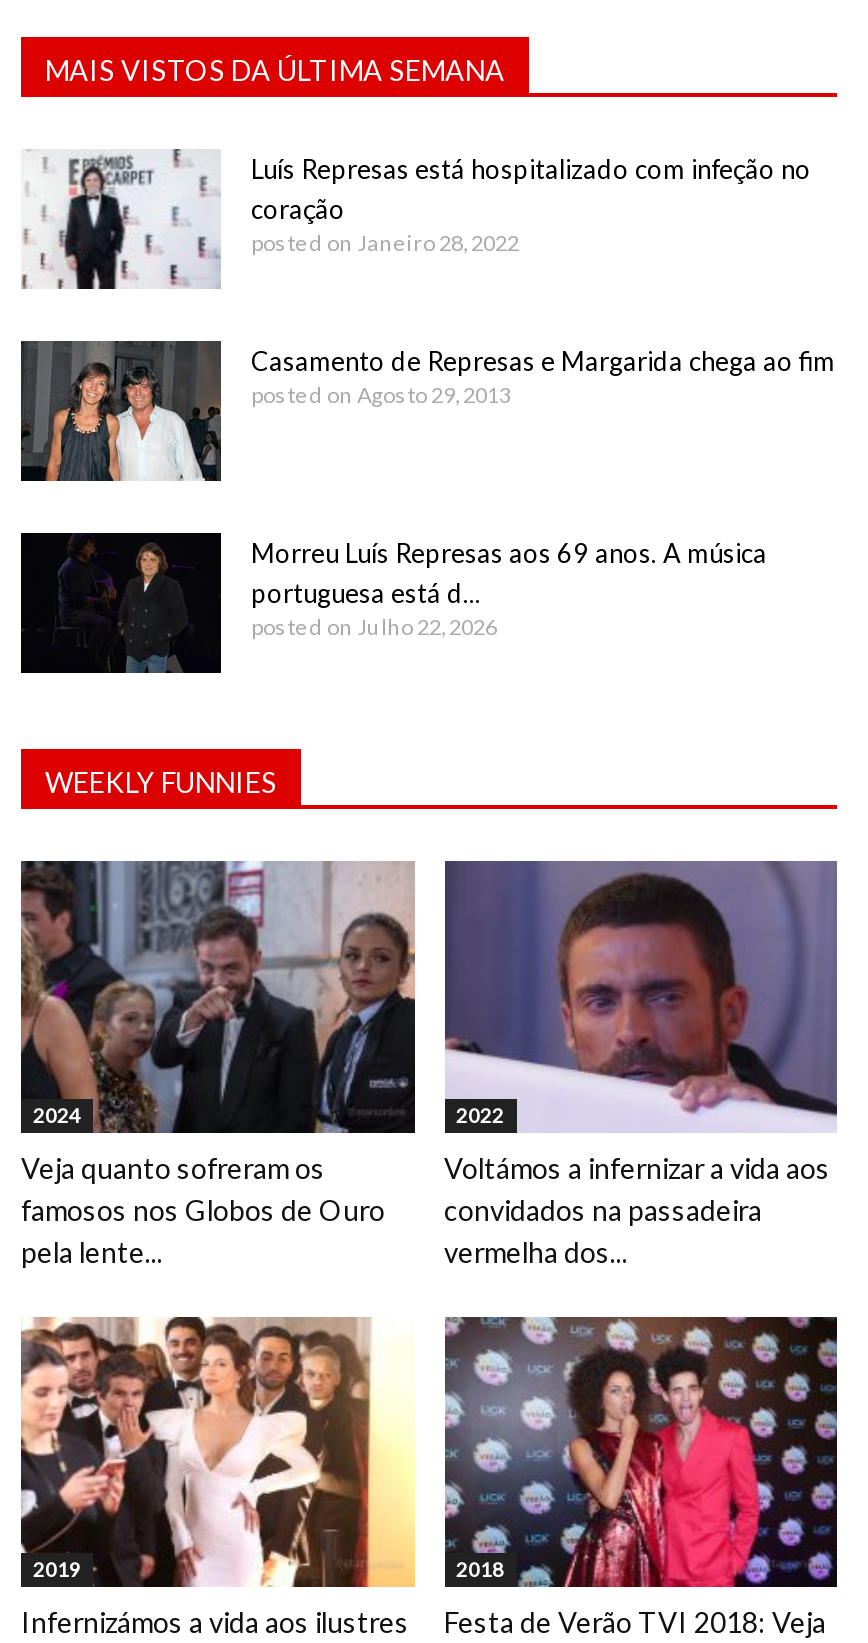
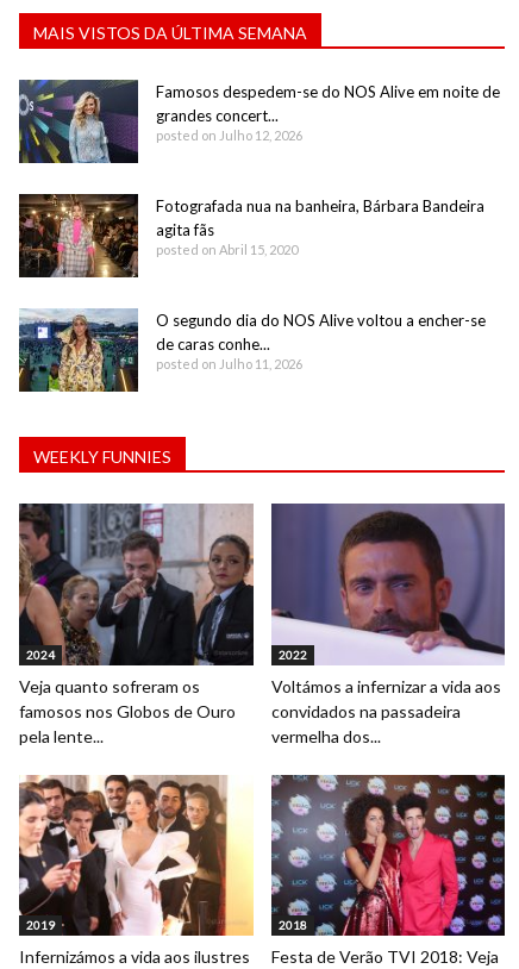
- [image]
- Luís Represas está hospitalizado com infeção no
- coração
- posted on Janeiro 28, 2022
+ [image]
+ Famosos despedem-se do NOS Alive em noite de
+ grandes concert...
+ posted on Julho 12, 2026

- [image]
- Casamento de Represas e Margarida chega ao fim
- posted on Agosto 29, 2013
+ [image]
+ Fotografada nua na banheira, Bárbara Bandeira
+ agita fãs
+ posted on Abril 15, 2020

- [image]
- Morreu Luís Represas aos 69 anos. A música
- portuguesa está d...
- posted on Julho 22, 2026
+ [image]
+ O segundo dia do NOS Alive voltou a encher-se
+ de caras conhe...
+ posted on Julho 11, 2026
